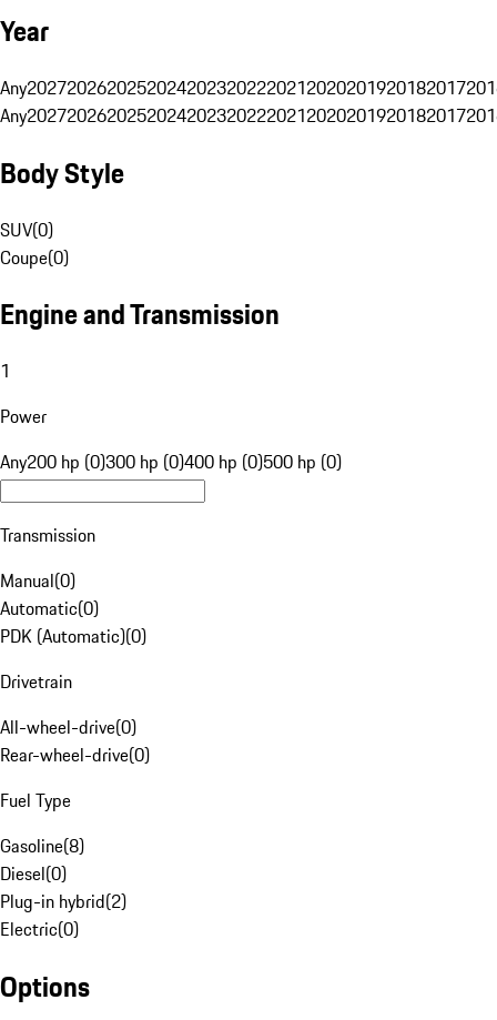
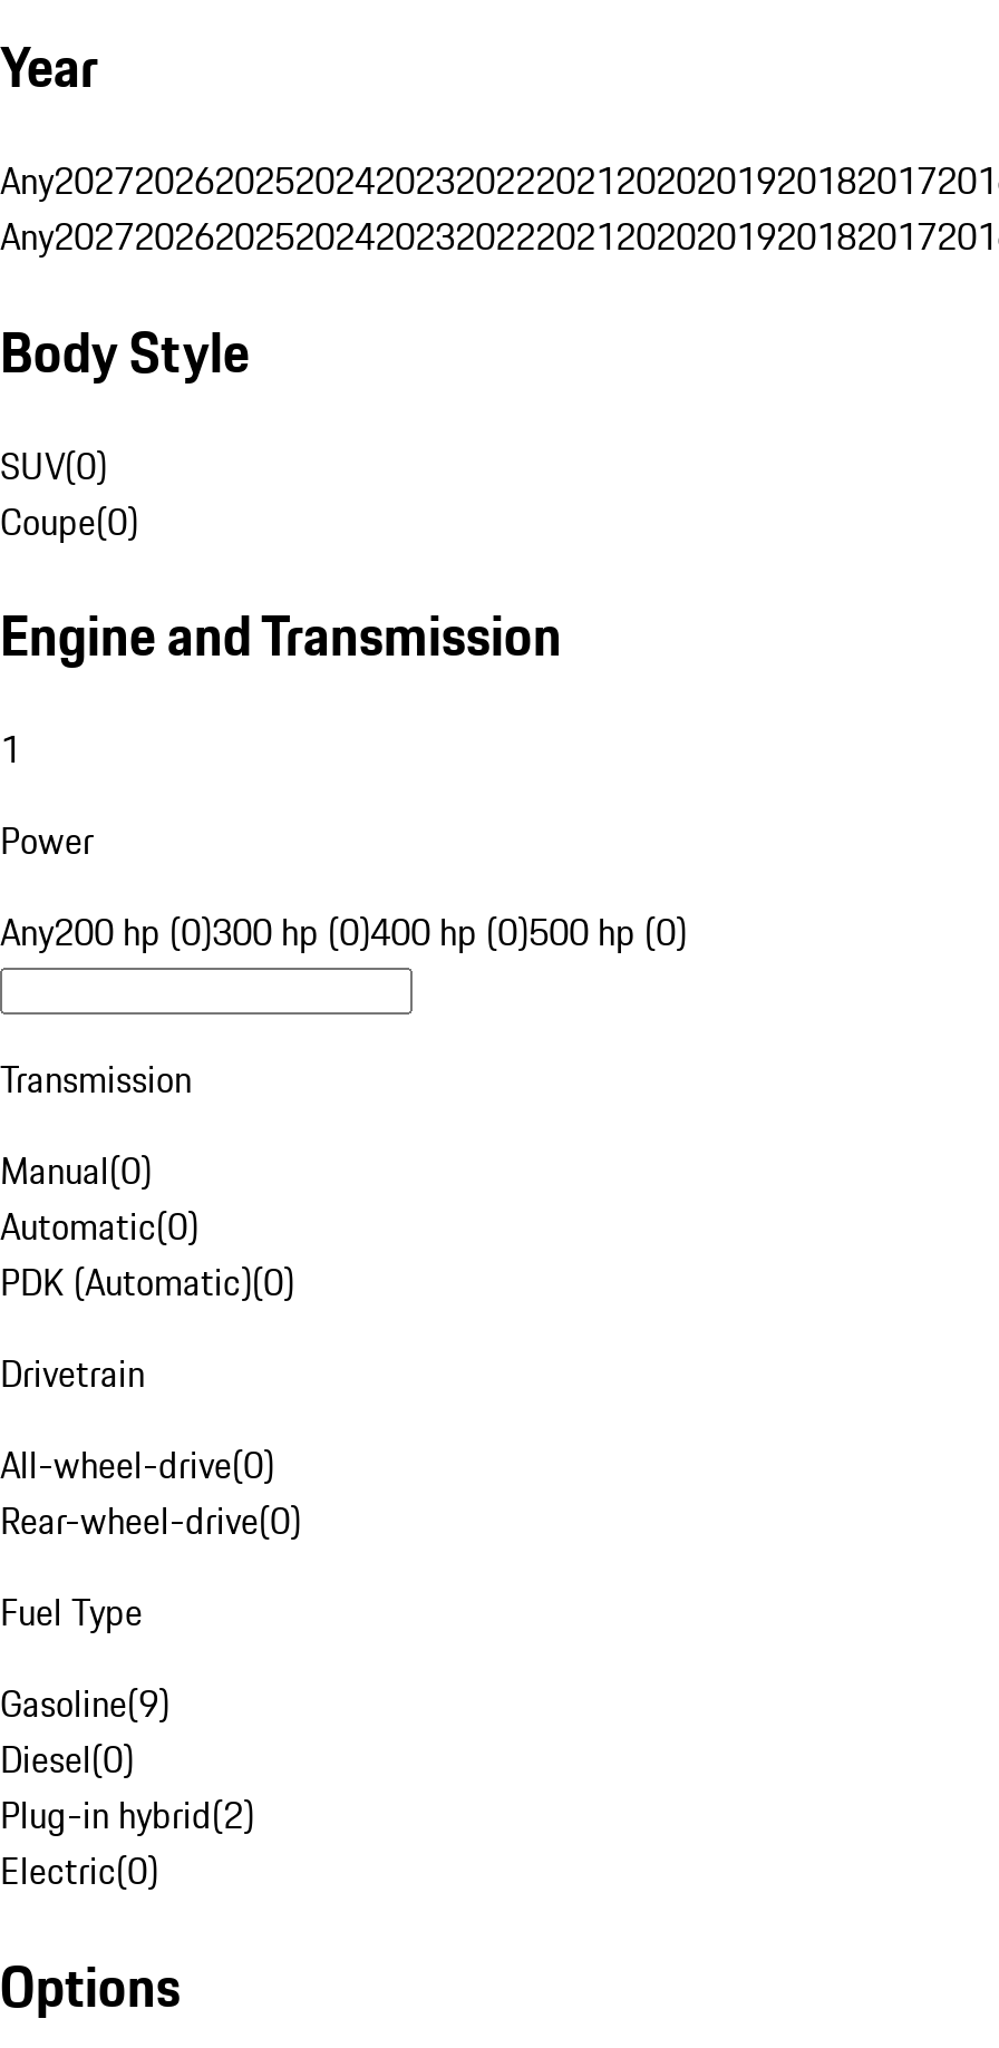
- Gasoline(8)
+ Gasoline(9)
